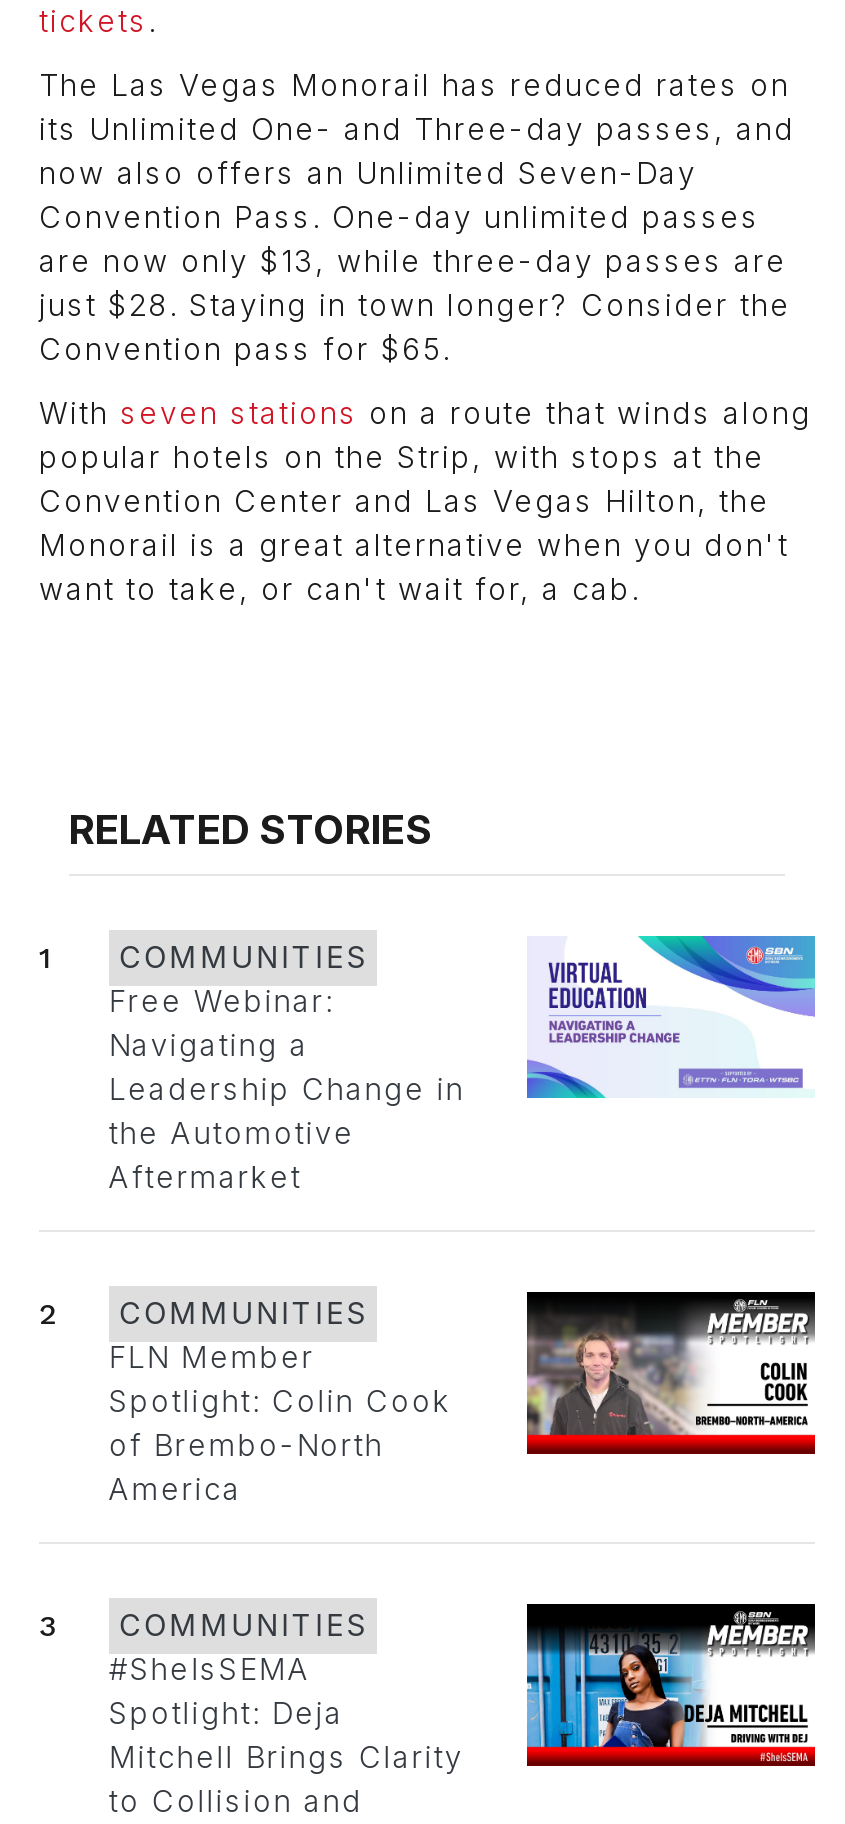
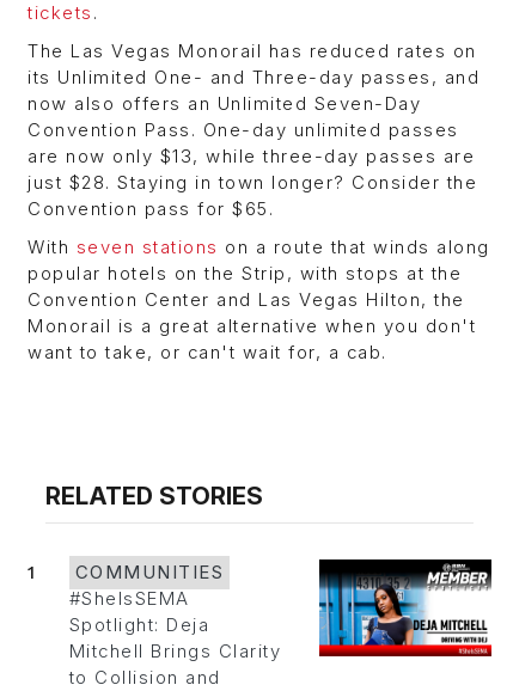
- [image]
- Free Webinar:
- Navigating a
- Leadership Change in
- the Automotive
- Aftermarket

- [image]
- 2
- COMMUNITIES
- FLN Member
- Spotlight: Colin Cook
- of Brembo-North
- America

- 3
- COMMUNITIES
